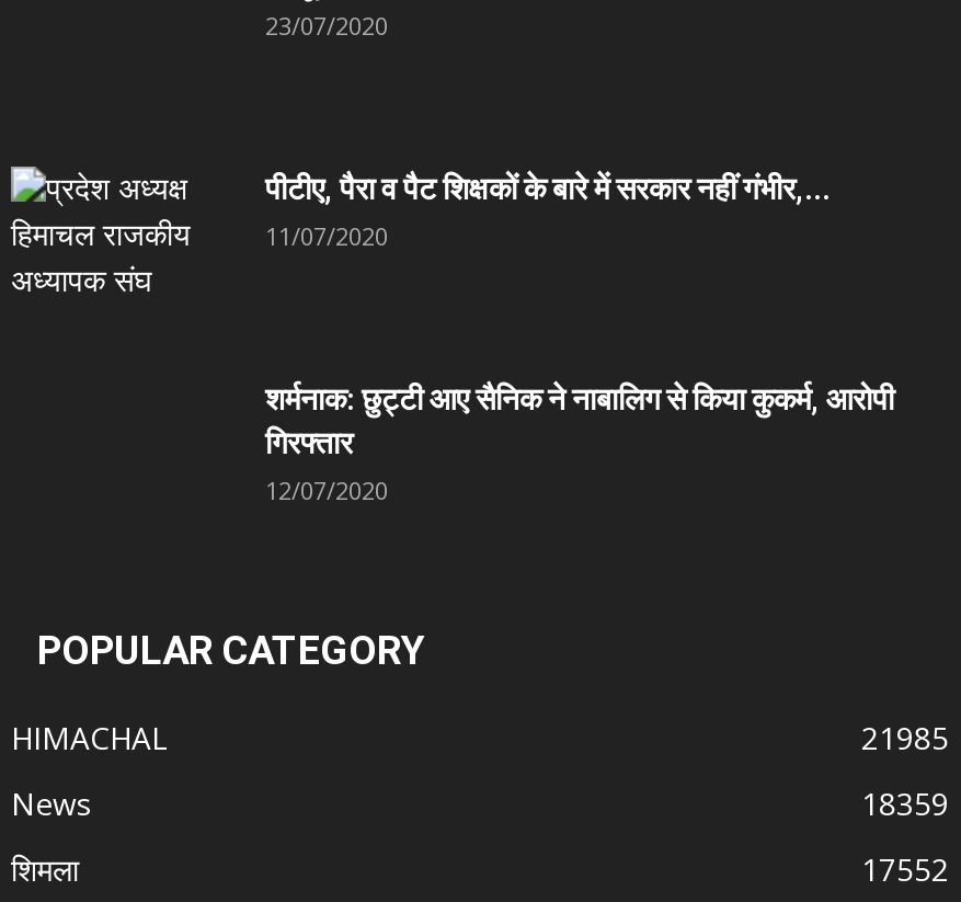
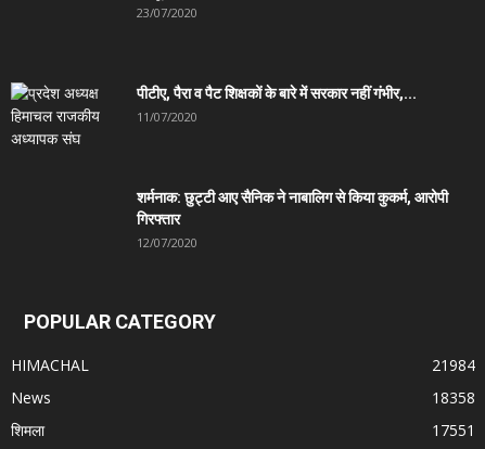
- 21985
+ 21984

- 18359
+ 18358

- 17552
+ 17551
